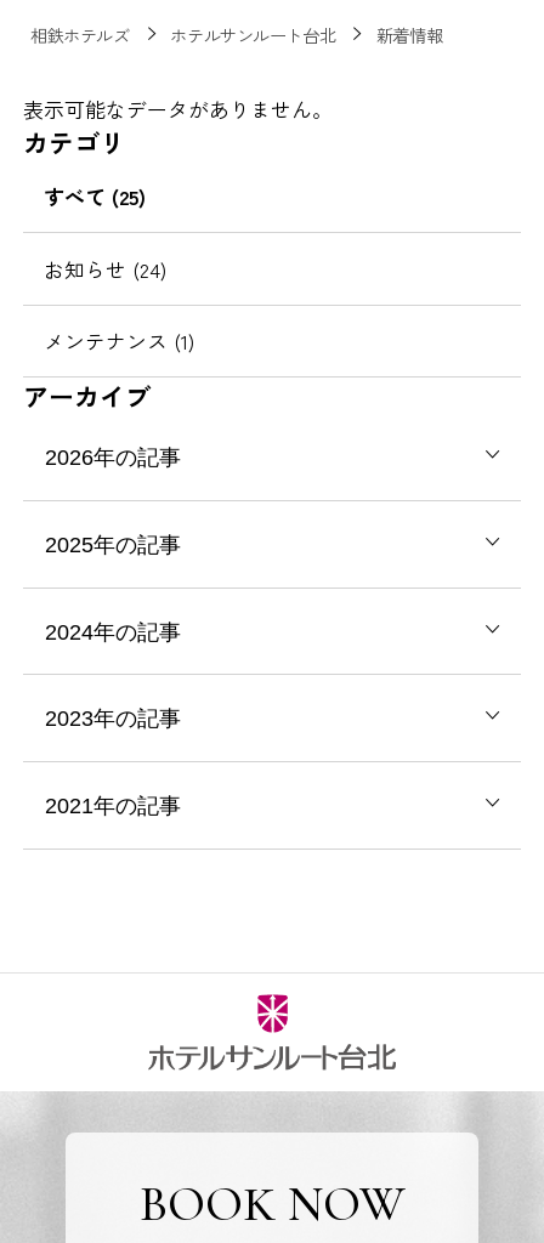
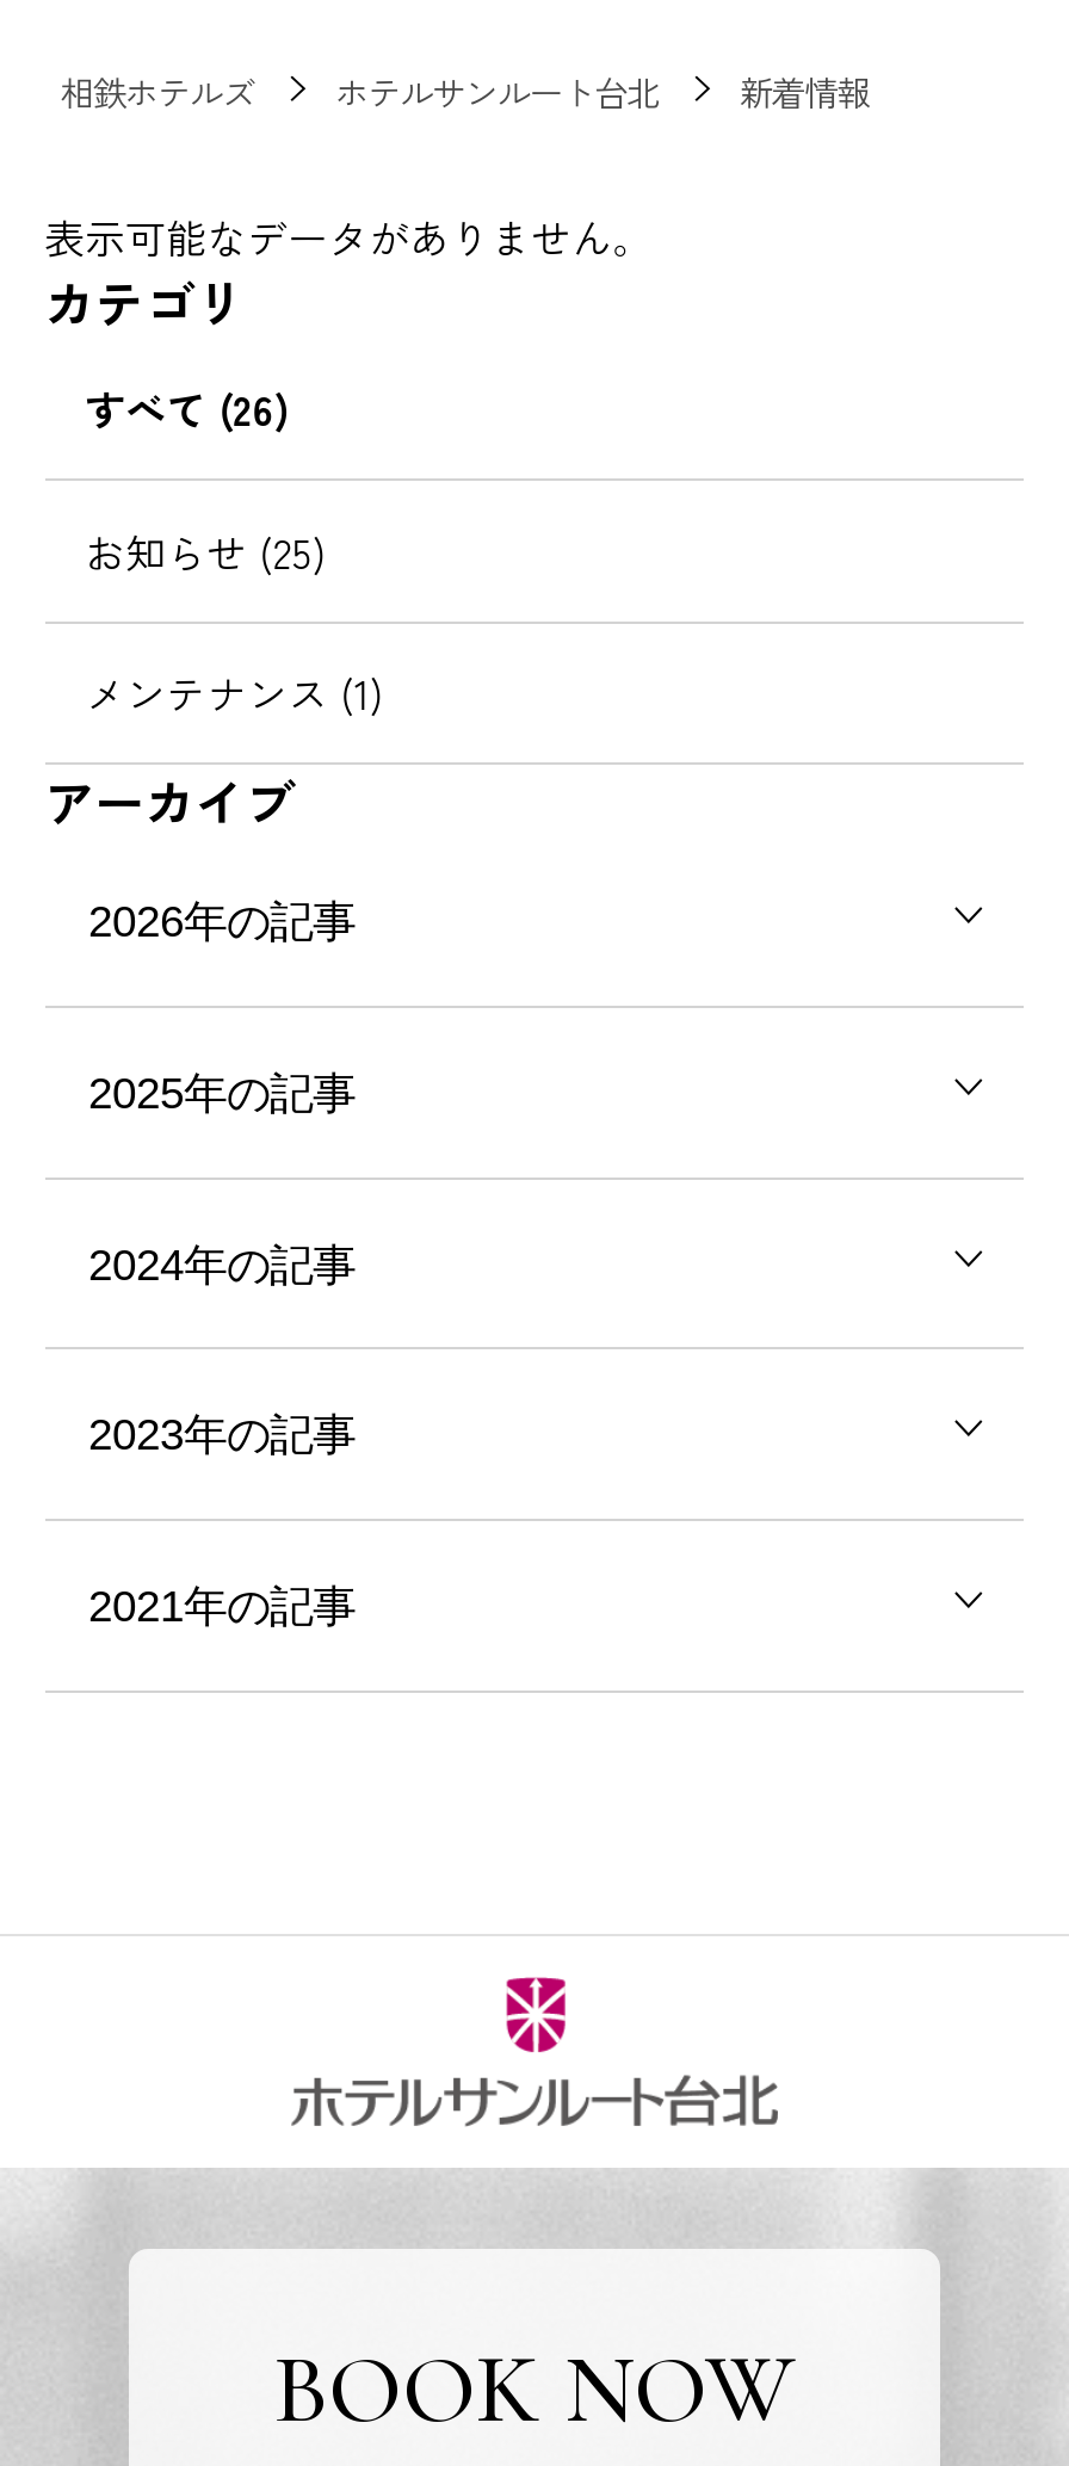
- すべて (25)
+ すべて (26)

- お知らせ (24)
+ お知らせ (25)
